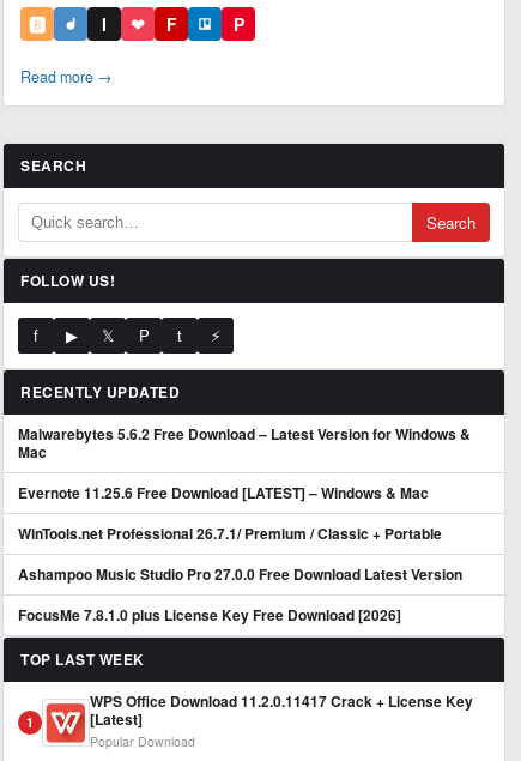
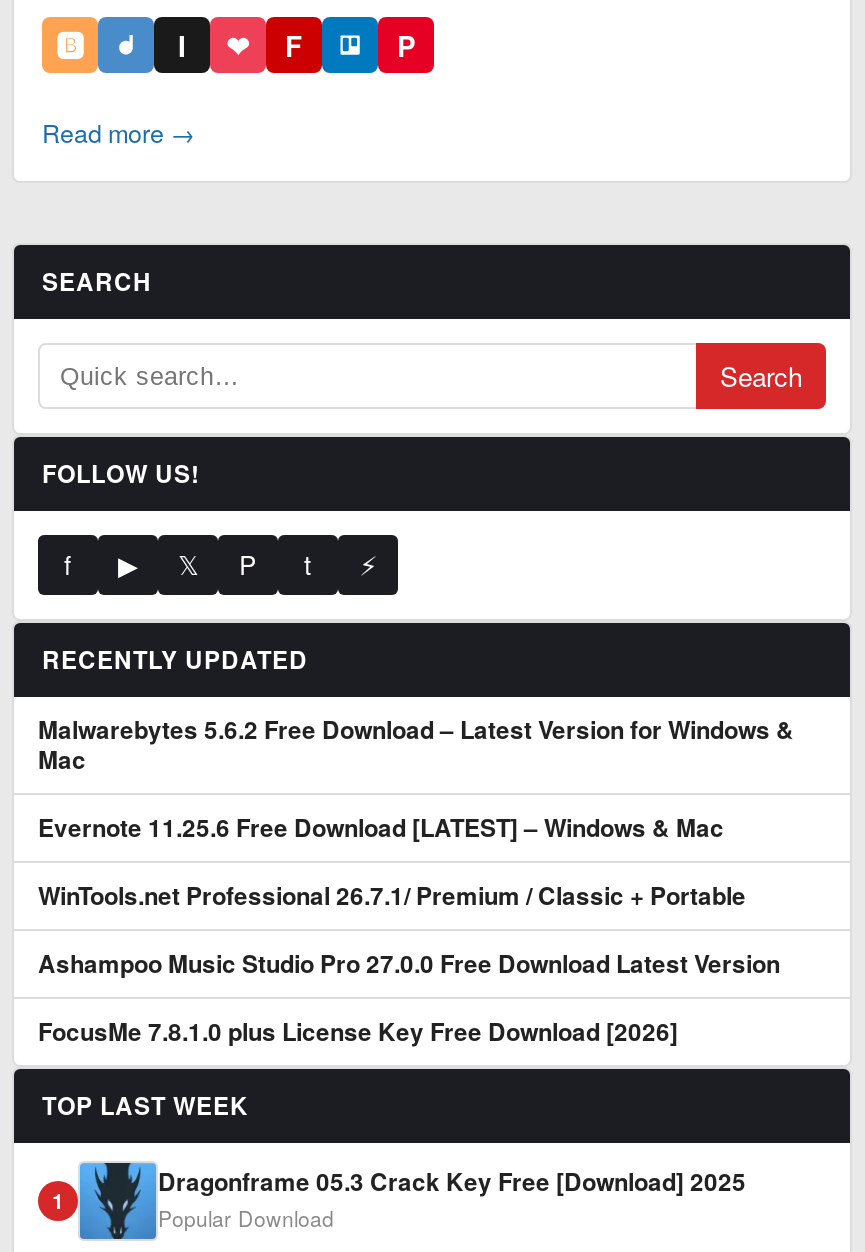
- [image]
- WPS Office Download 11.2.0.11417 Crack + License Key
- [Latest]
+ [image]
+ Dragonframe 05.3 Crack Key Free [Download] 2025
